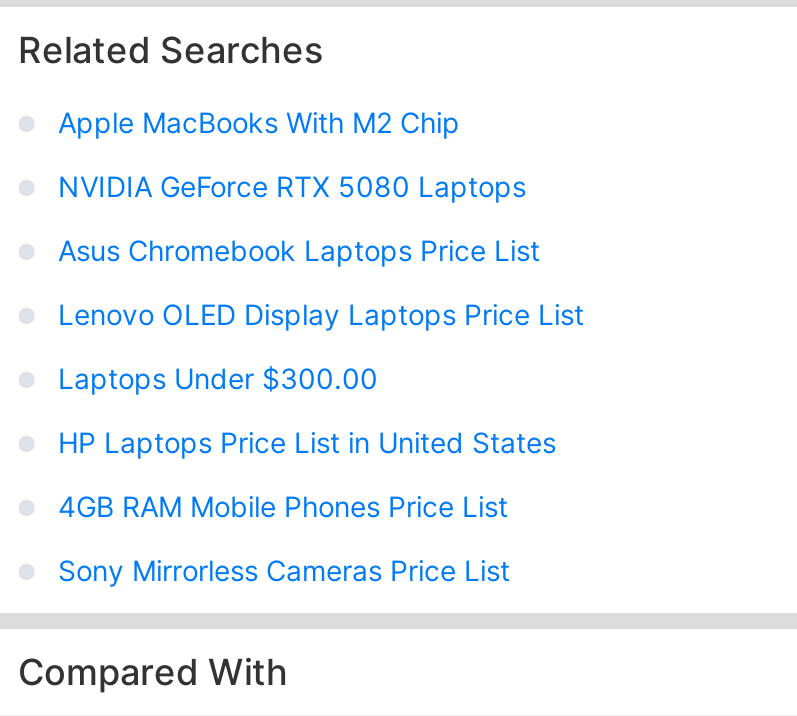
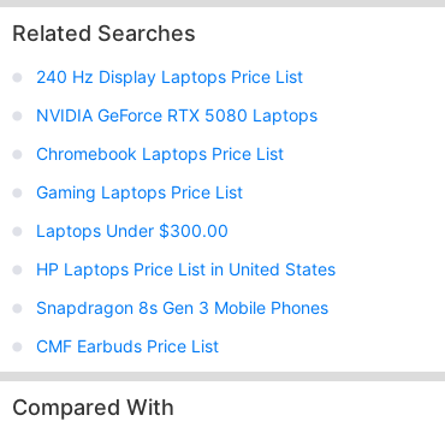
- Apple MacBooks With M2 Chip
+ 240 Hz Display Laptops Price List

- Asus Chromebook Laptops Price List
+ Chromebook Laptops Price List

- Lenovo OLED Display Laptops Price List
+ Gaming Laptops Price List

- 4GB RAM Mobile Phones Price List
+ Snapdragon 8s Gen 3 Mobile Phones

- Sony Mirrorless Cameras Price List
+ CMF Earbuds Price List
